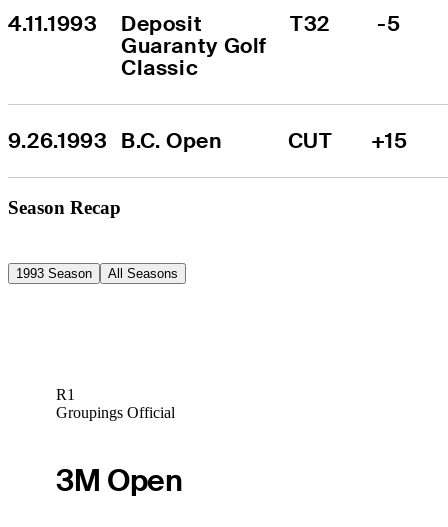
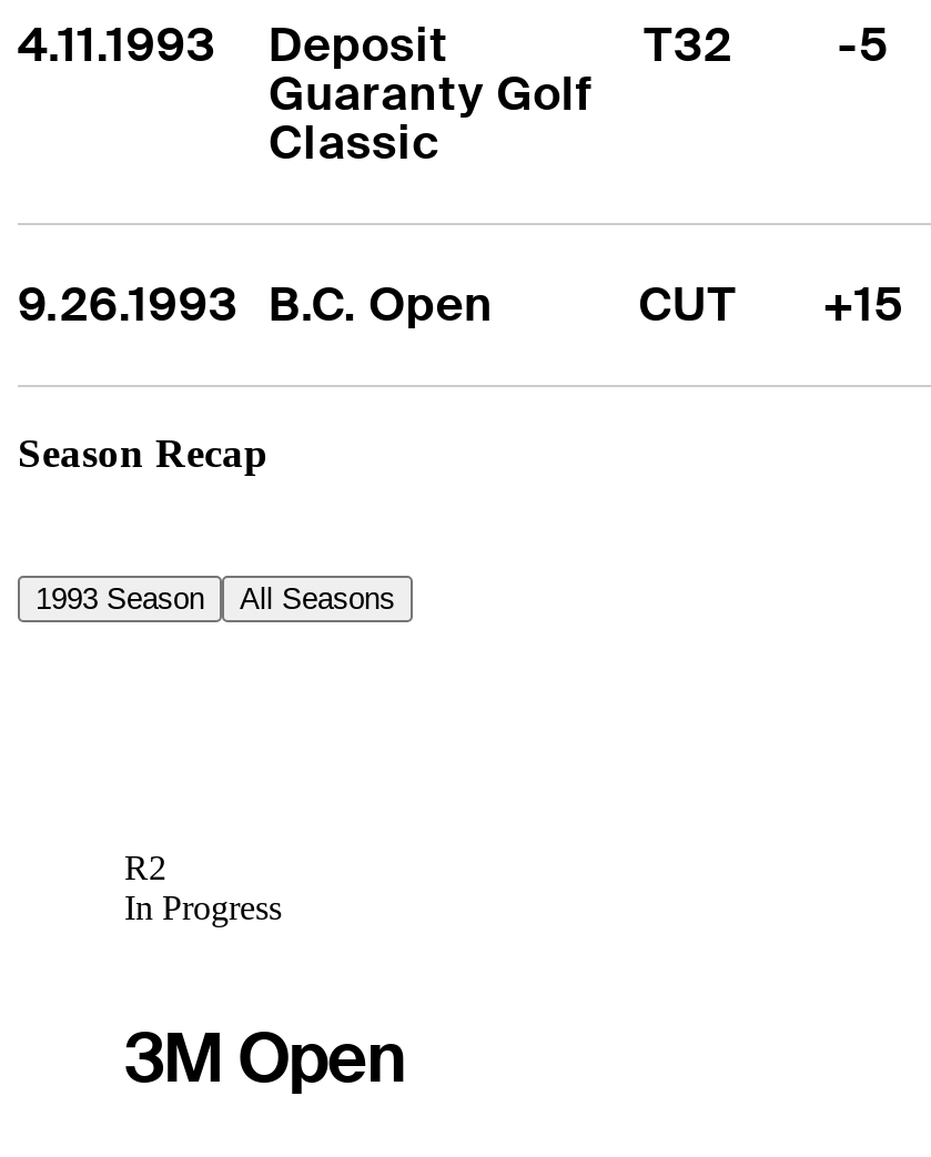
- R1
- Groupings Official
+ R2
+ In Progress
